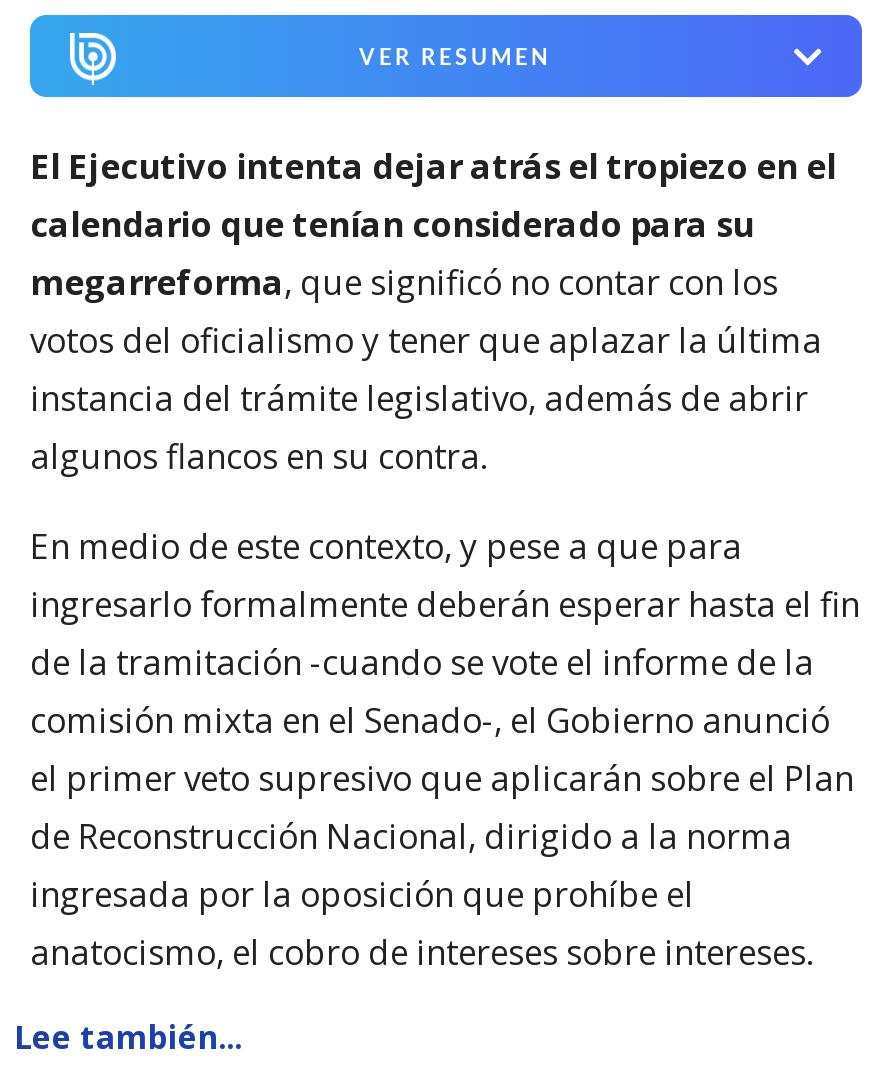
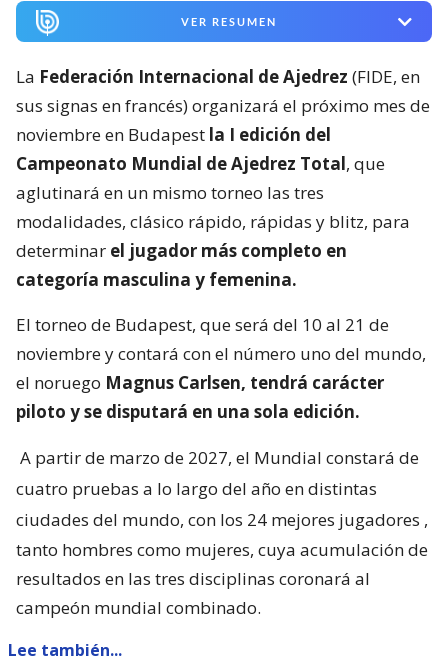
- El Ejecutivo intenta dejar atrás el tropiezo en el
- calendario que tenían considerado para su
- megarreforma, que significó no contar con los
- votos del oficialismo y tener que aplazar la última
- instancia del trámite legislativo, además de abrir
- algunos flancos en su contra.
- En medio de este contexto, y pese a que para
- ingresarlo formalmente deberán esperar hasta el fin
- de la tramitación -cuando se vote el informe de la
- comisión mixta en el Senado-, el Gobierno anunció
- el primer veto supresivo que aplicarán sobre el Plan
- de Reconstrucción Nacional, dirigido a la norma
- ingresada por la oposición que prohíbe el
- anatocismo, el cobro de intereses sobre intereses.
+ La Federación Internacional de Ajedrez (FIDE, en
+ sus signas en francés) organizará el próximo mes de
+ noviembre en Budapest la I edición del
+ Campeonato Mundial de Ajedrez Total, que
+ aglutinará en un mismo torneo las tres
+ modalidades, clásico rápido, rápidas y blitz, para
+ determinar el jugador más completo en
+ categoría masculina y femenina.
+ El torneo de Budapest, que será del 10 al 21 de
+ noviembre y contará con el número uno del mundo,
+ el noruego Magnus Carlsen, tendrá carácter
+ piloto y se disputará en una sola edición.
+ A partir de marzo de 2027, el Mundial constará de
+ cuatro pruebas a lo largo del año en distintas
+ ciudades del mundo, con los 24 mejores jugadores ,
+ tanto hombres como mujeres, cuya acumulación de
+ resultados en las tres disciplinas coronará al
+ campeón mundial combinado.
